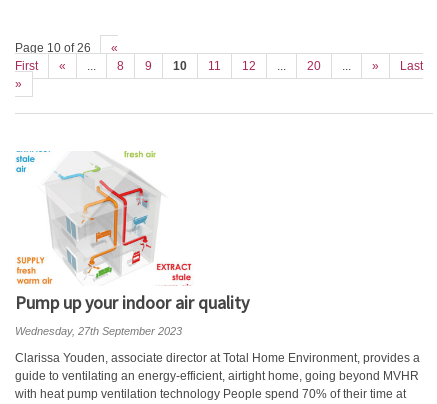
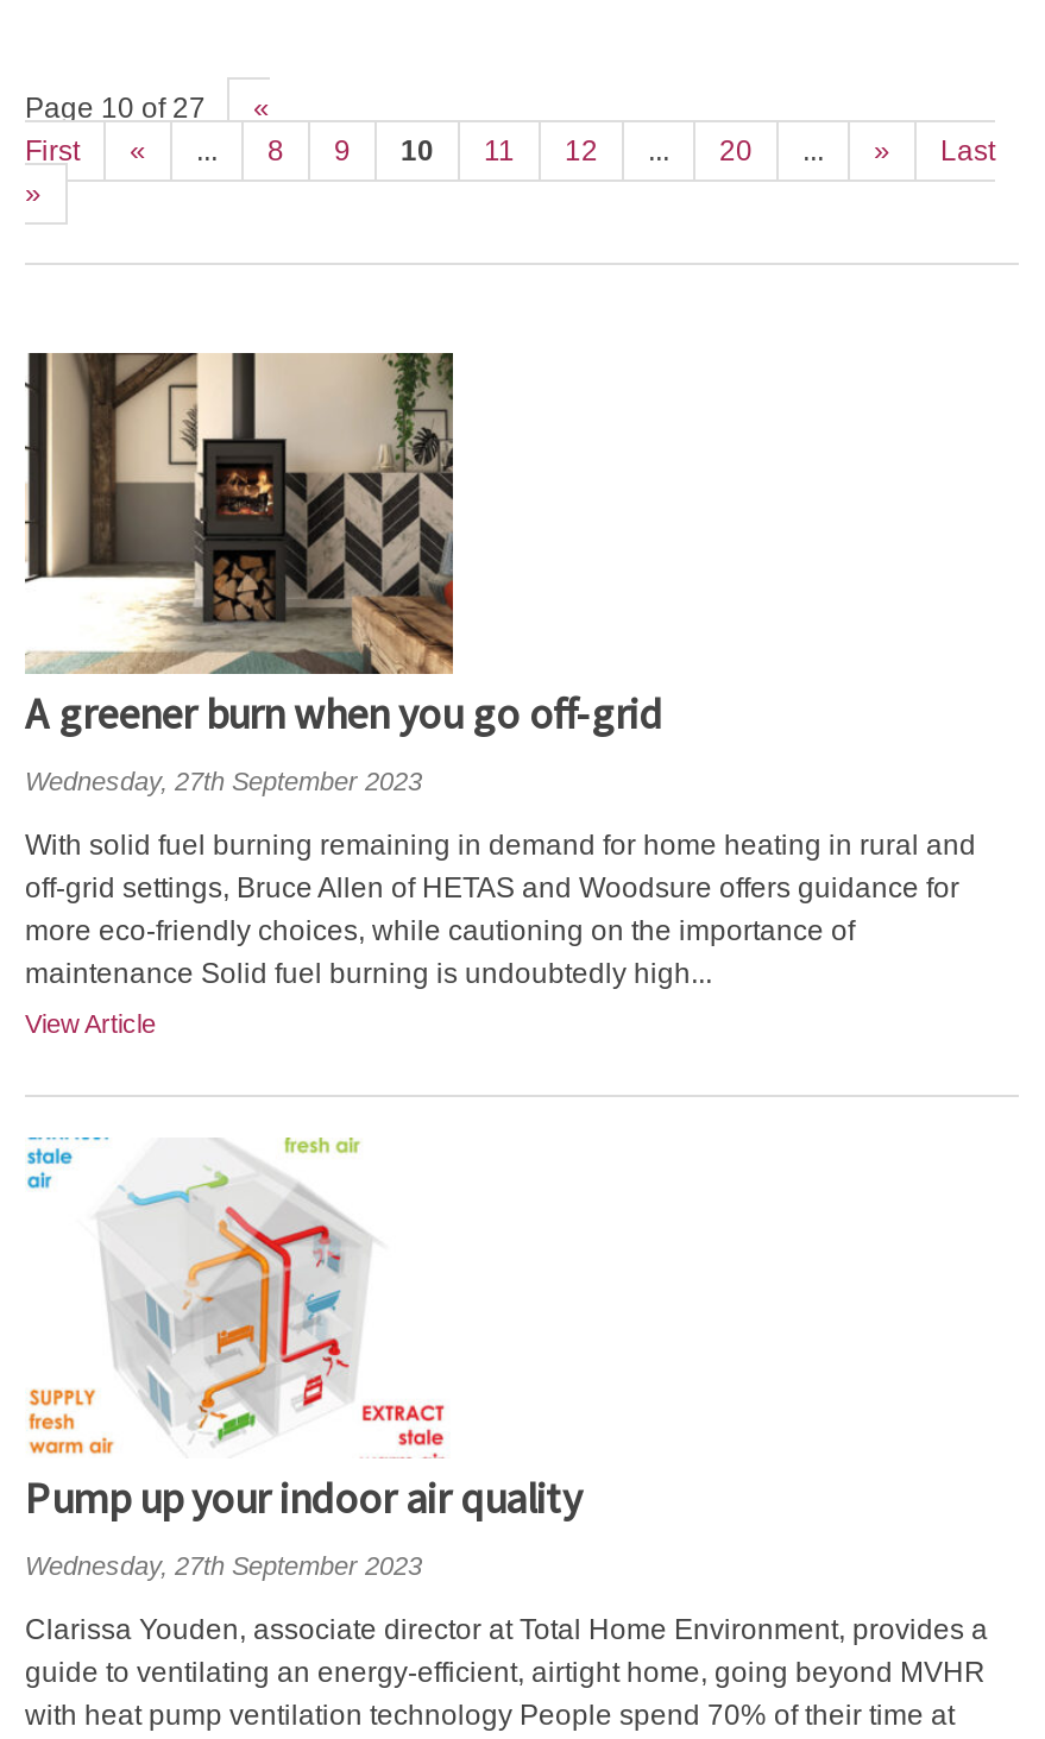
- Page 10 of 26
+ Page 10 of 27

+ [image]
+ A greener burn when you go off-grid
+ Wednesday, 27th September 2023
+ With solid fuel burning remaining in demand for home heating in rural and
+ off-grid settings, Bruce Allen of HETAS and Woodsure offers guidance for
+ more eco-friendly choices, while cautioning on the importance of
+ maintenance Solid fuel burning is undoubtedly high...
+ View Article
